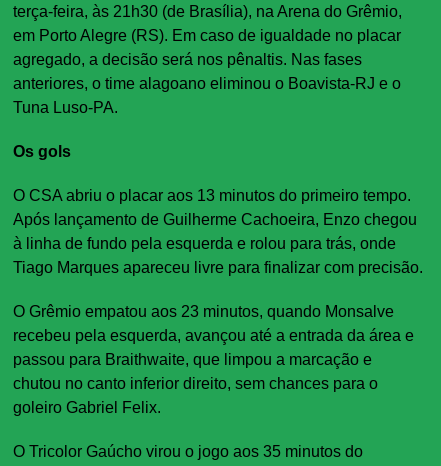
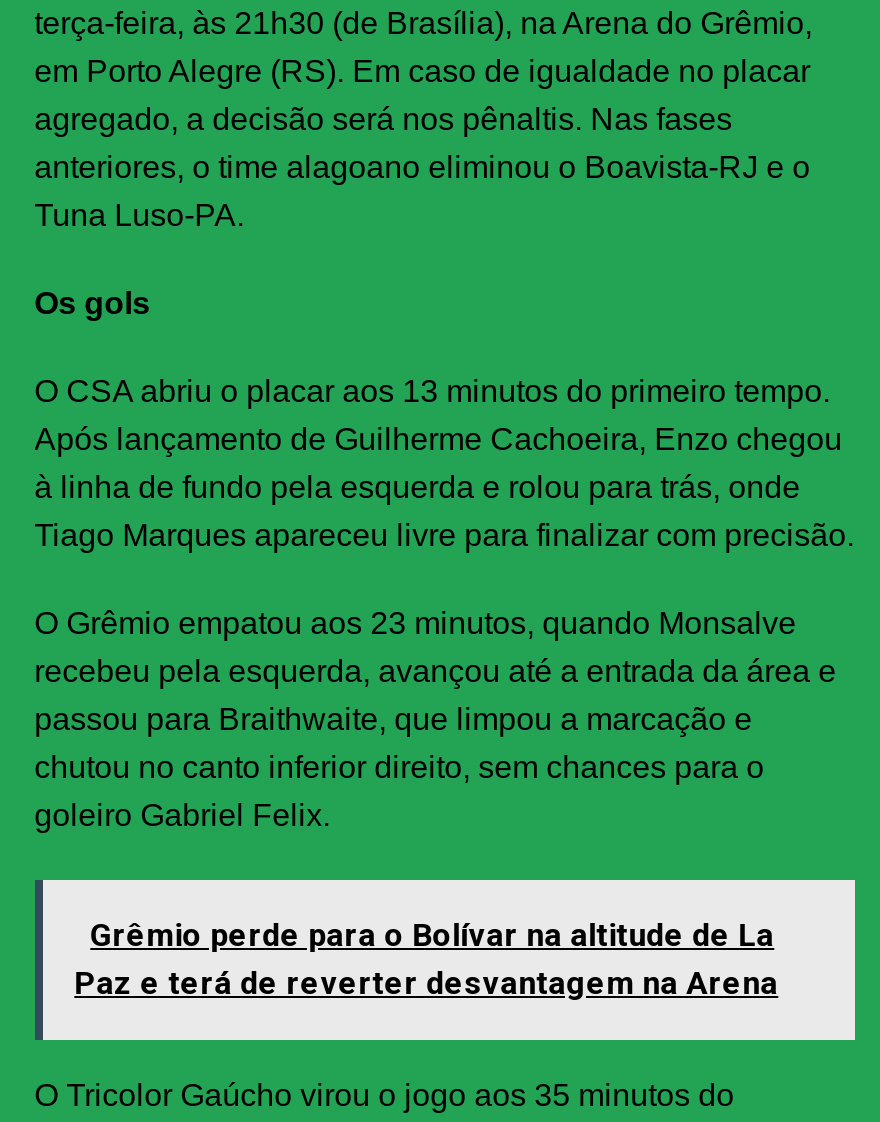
+ [image]
+ Grêmio perde para o Bolívar na altitude de La
+ Paz e terá de reverter desvantagem na Arena
